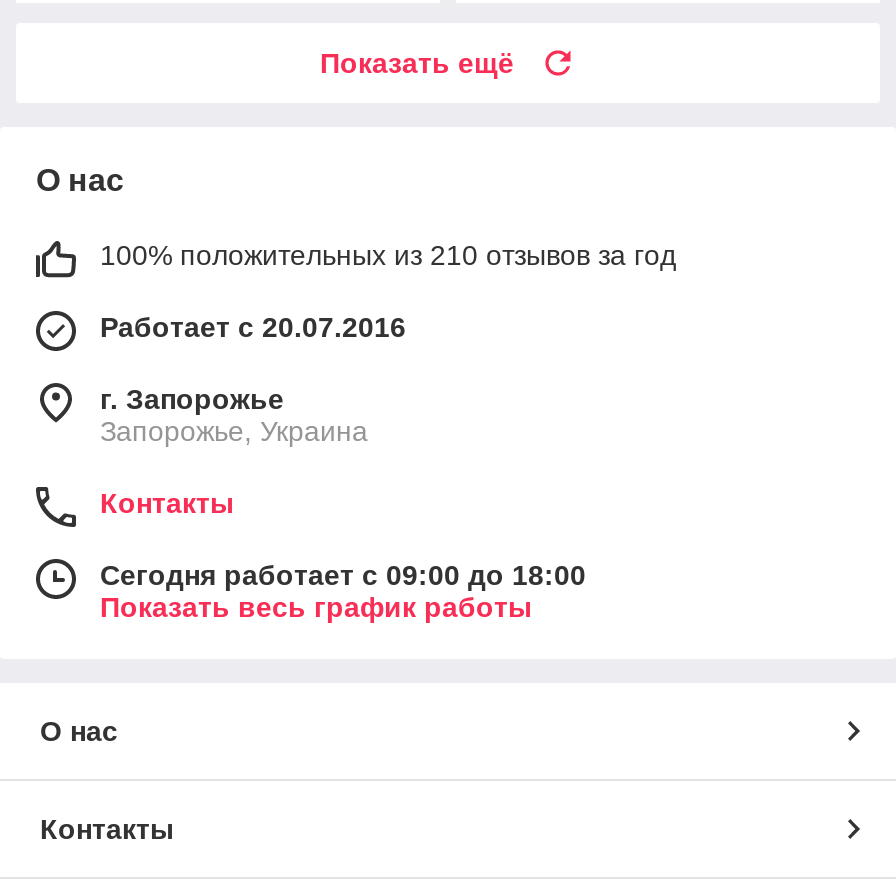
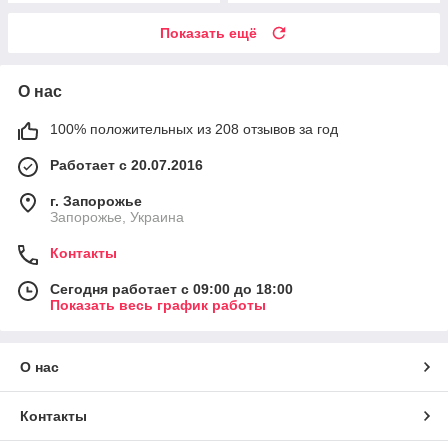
- 100% положительных из 210 отзывов за год
+ 100% положительных из 208 отзывов за год
